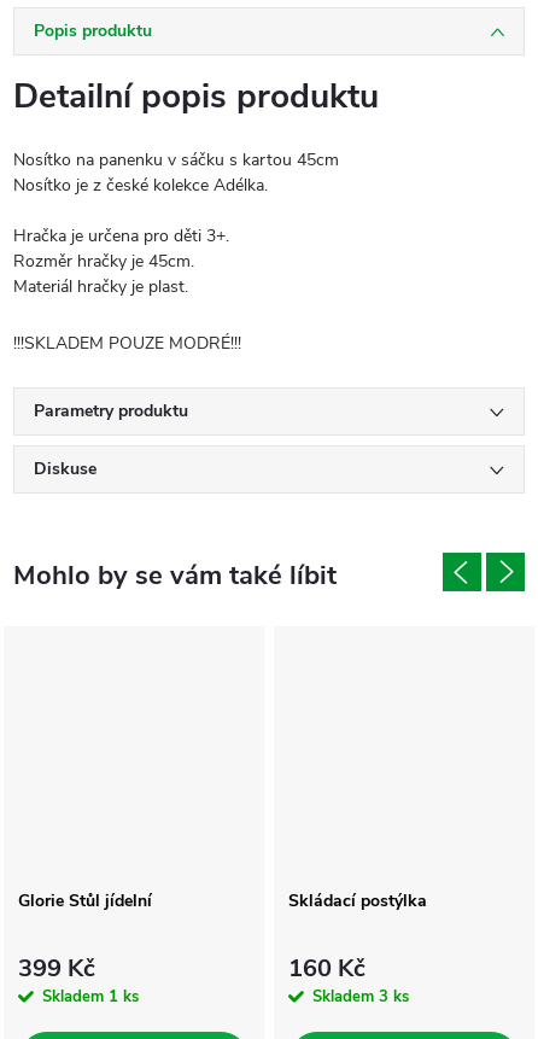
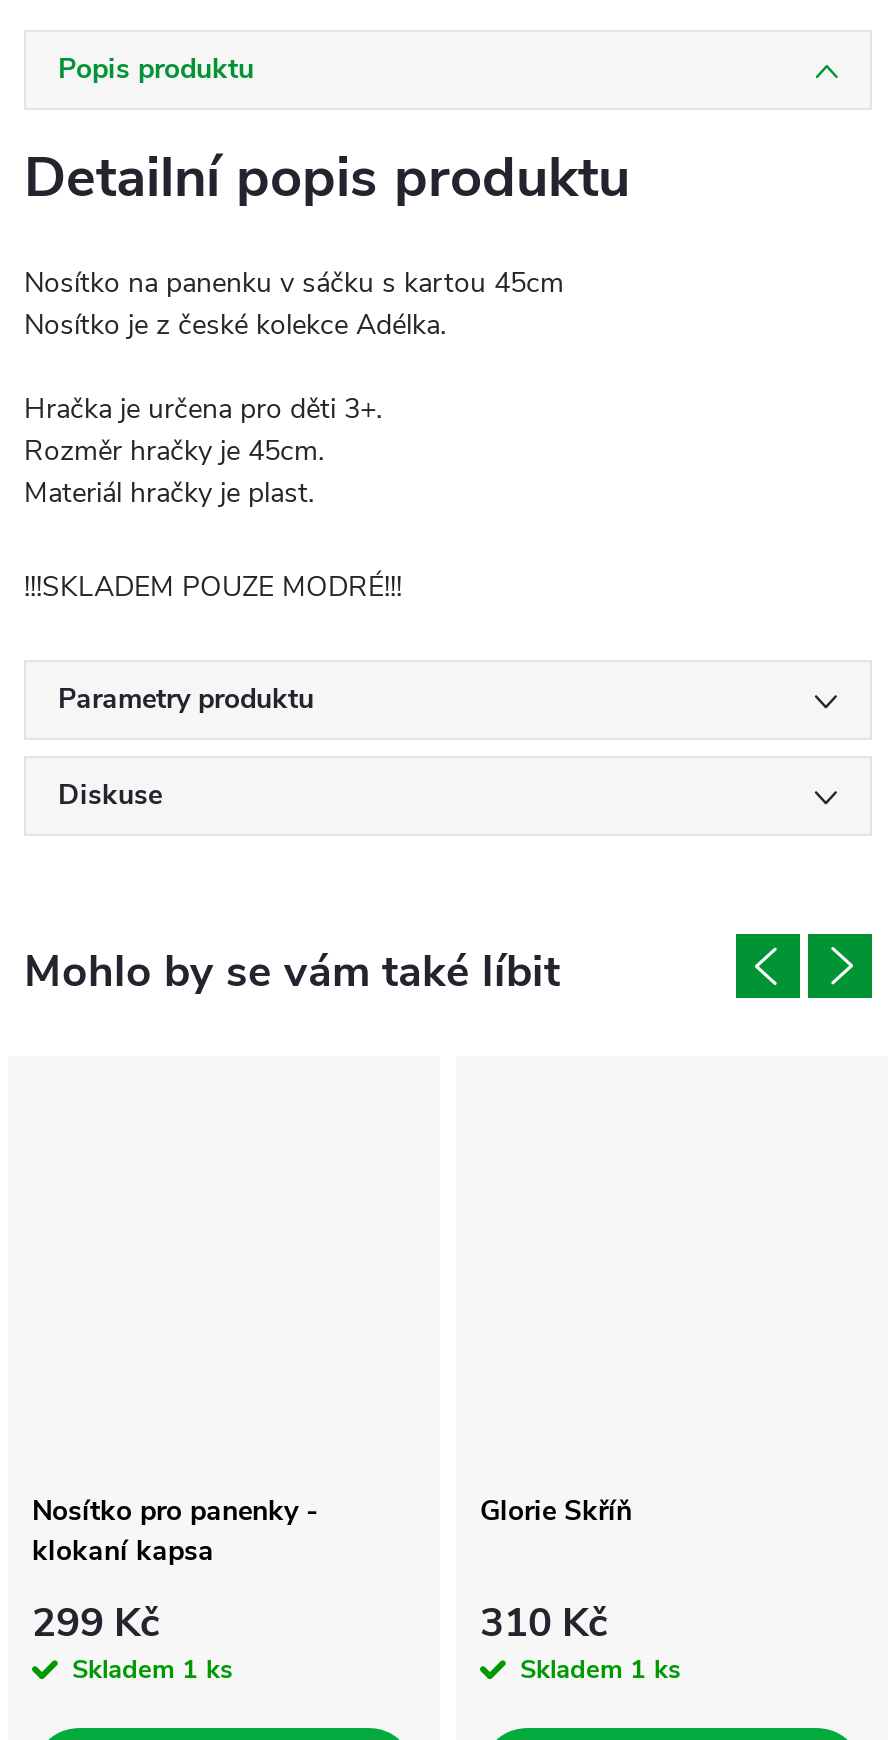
- Glorie Stůl jídelní
+ Nosítko pro panenky -
+ klokaní kapsa

- Skládací postýlka
+ Glorie Skříň

- 399 Kč
+ 299 Kč

- 160 Kč
- Skladem 3 ks
+ 310 Kč
+ Skladem 1 ks
